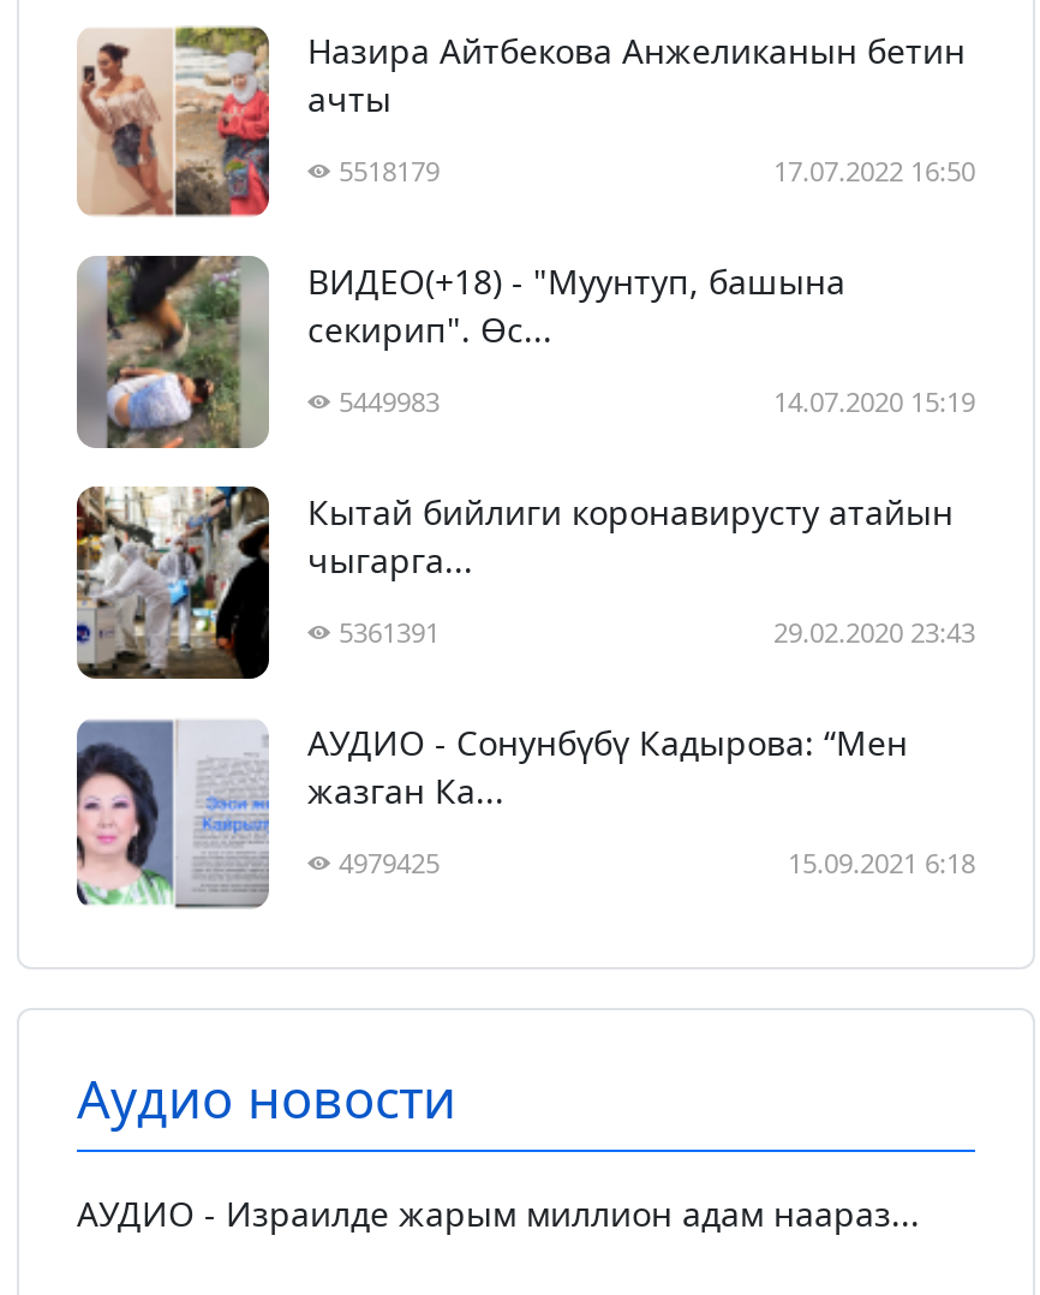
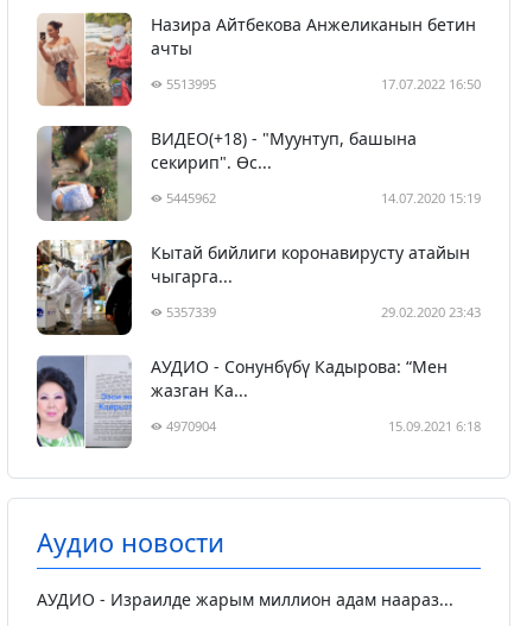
- 5518179
+ 5513995

- 5449983
+ 5445962

- 5361391
+ 5357339

- 4979425
+ 4970904
